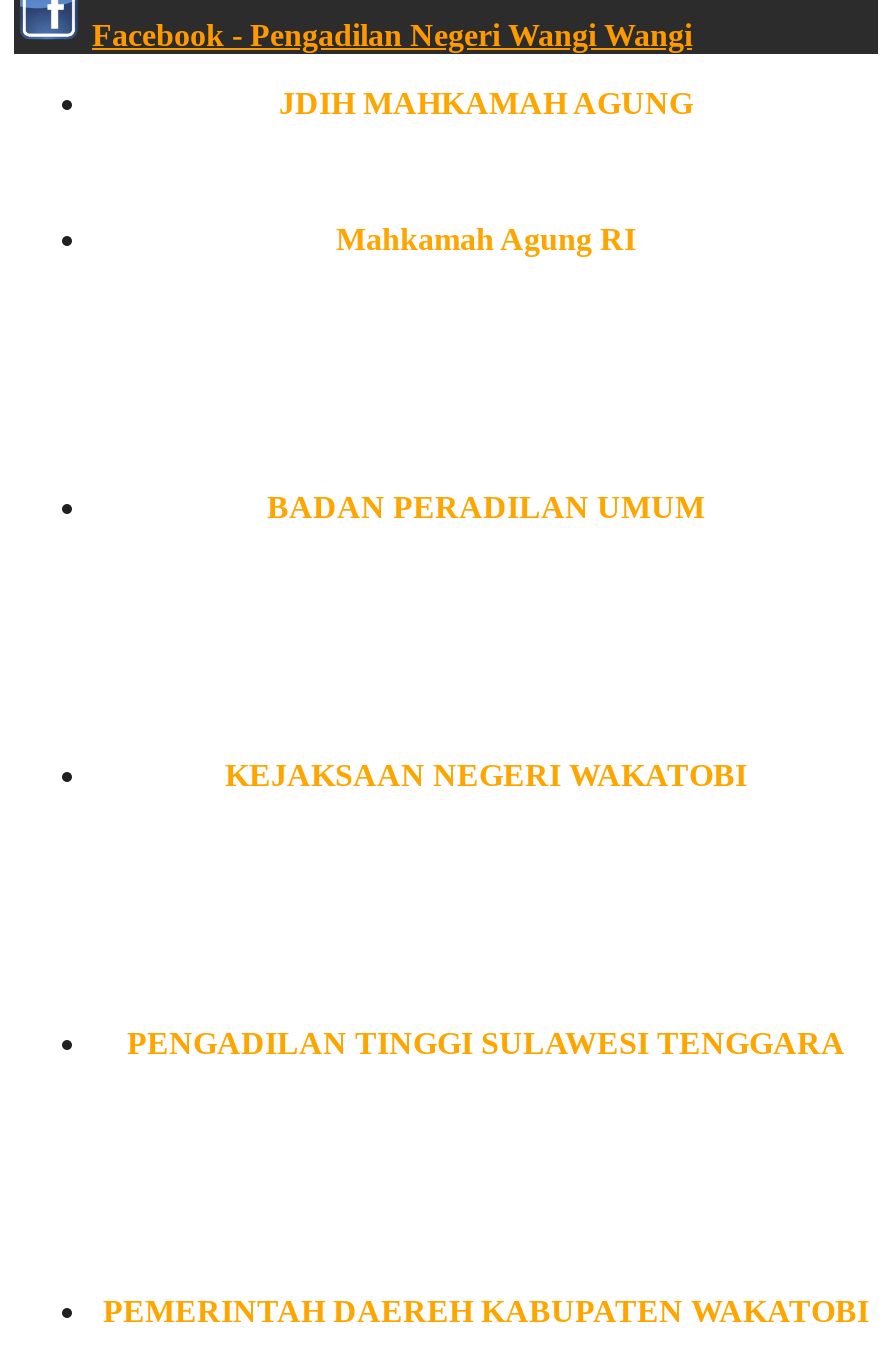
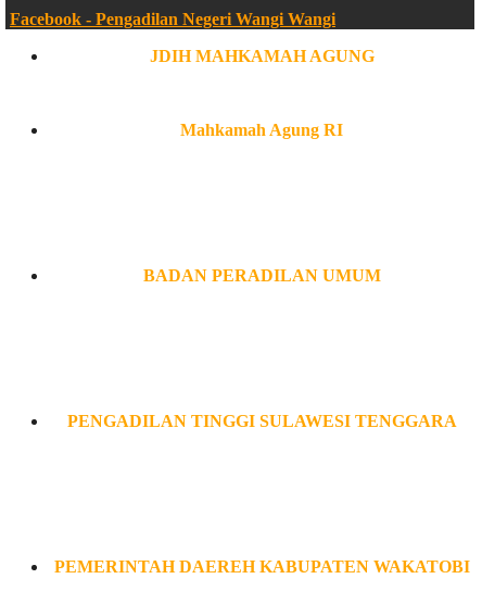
- KEJAKSAAN NEGERI WAKATOBI
